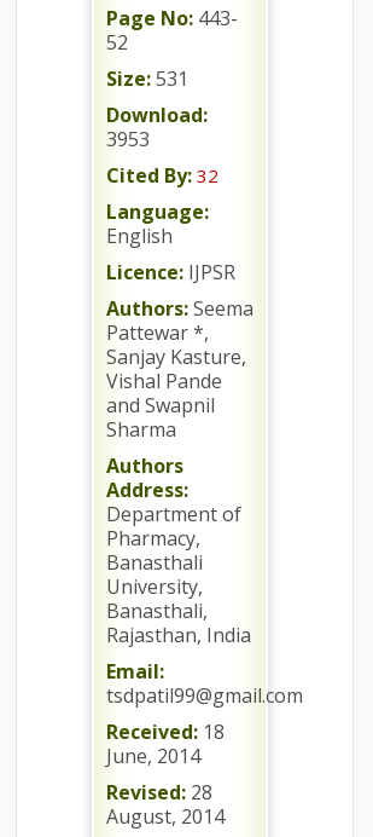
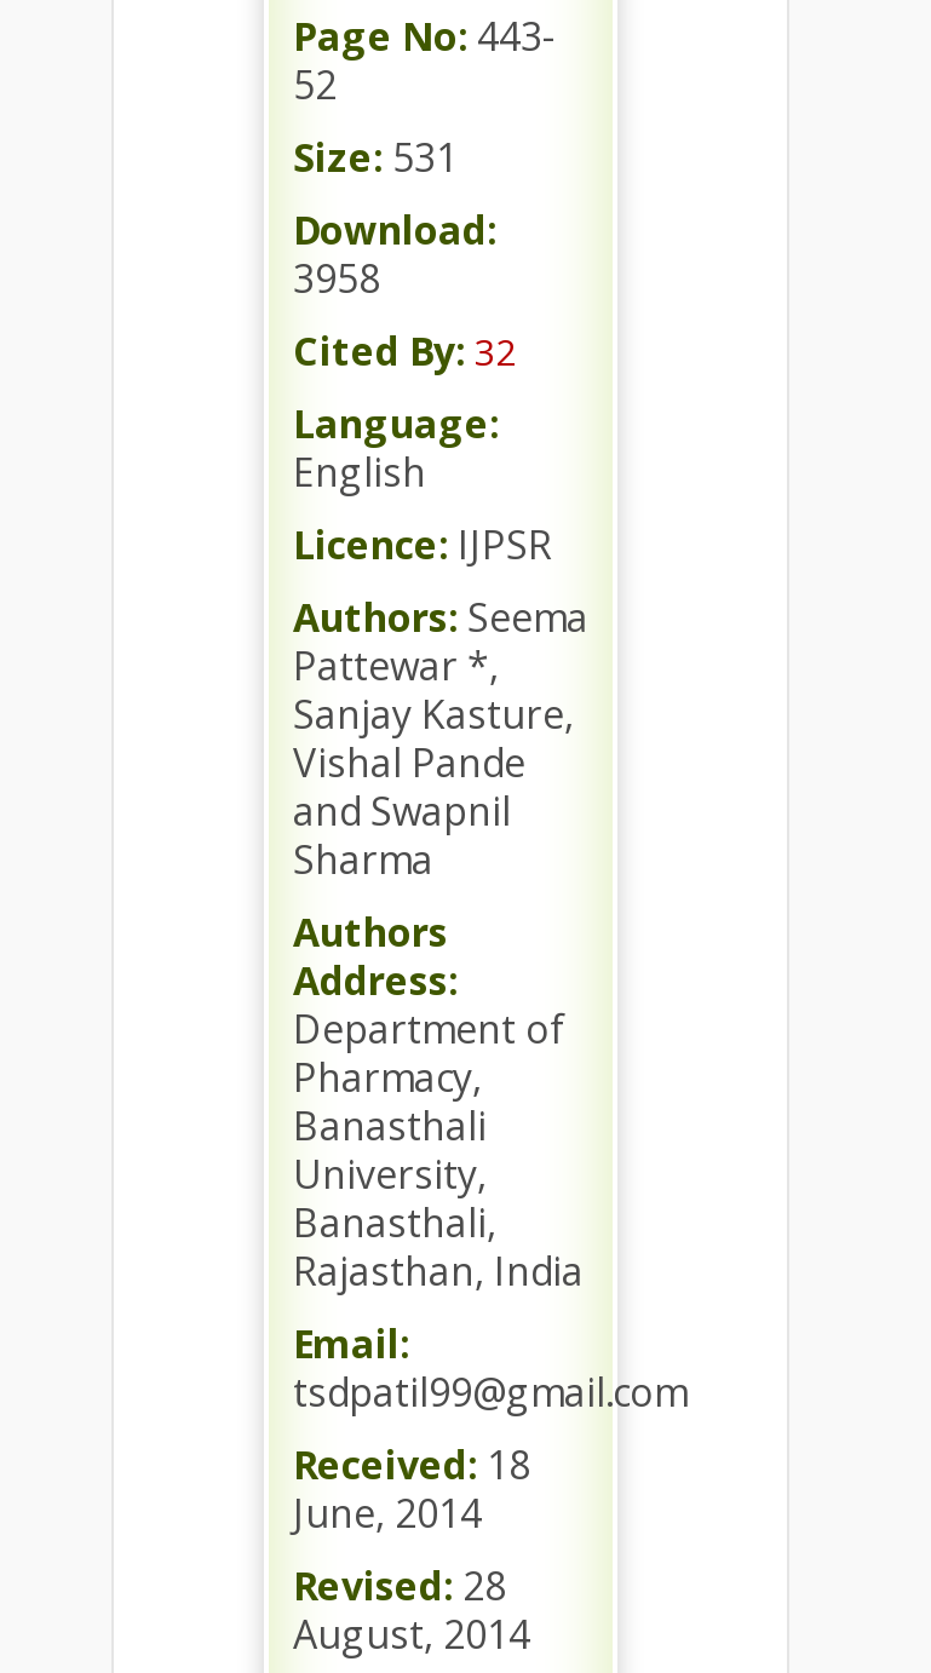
- 3953
+ 3958
